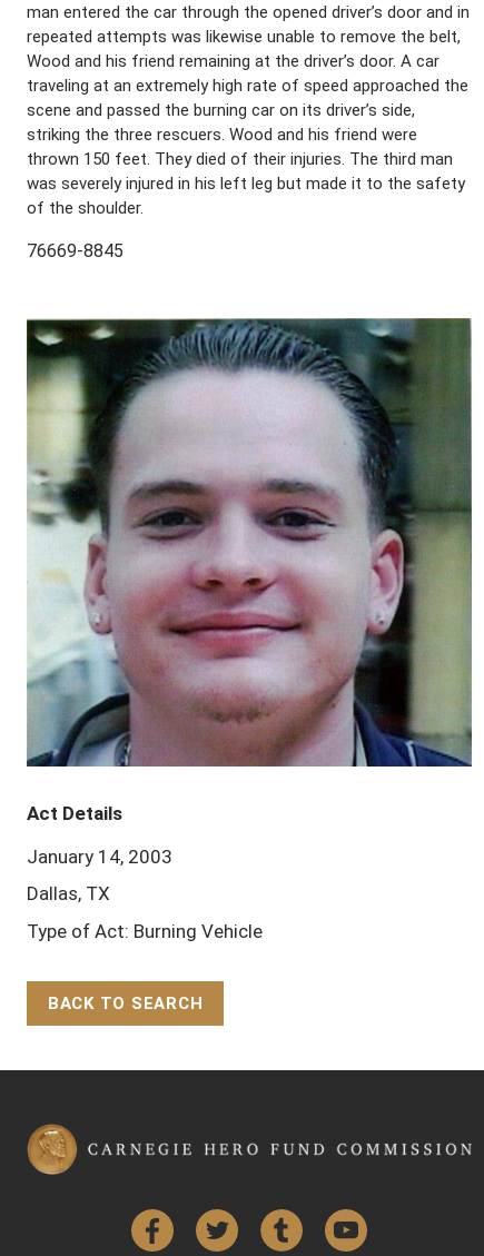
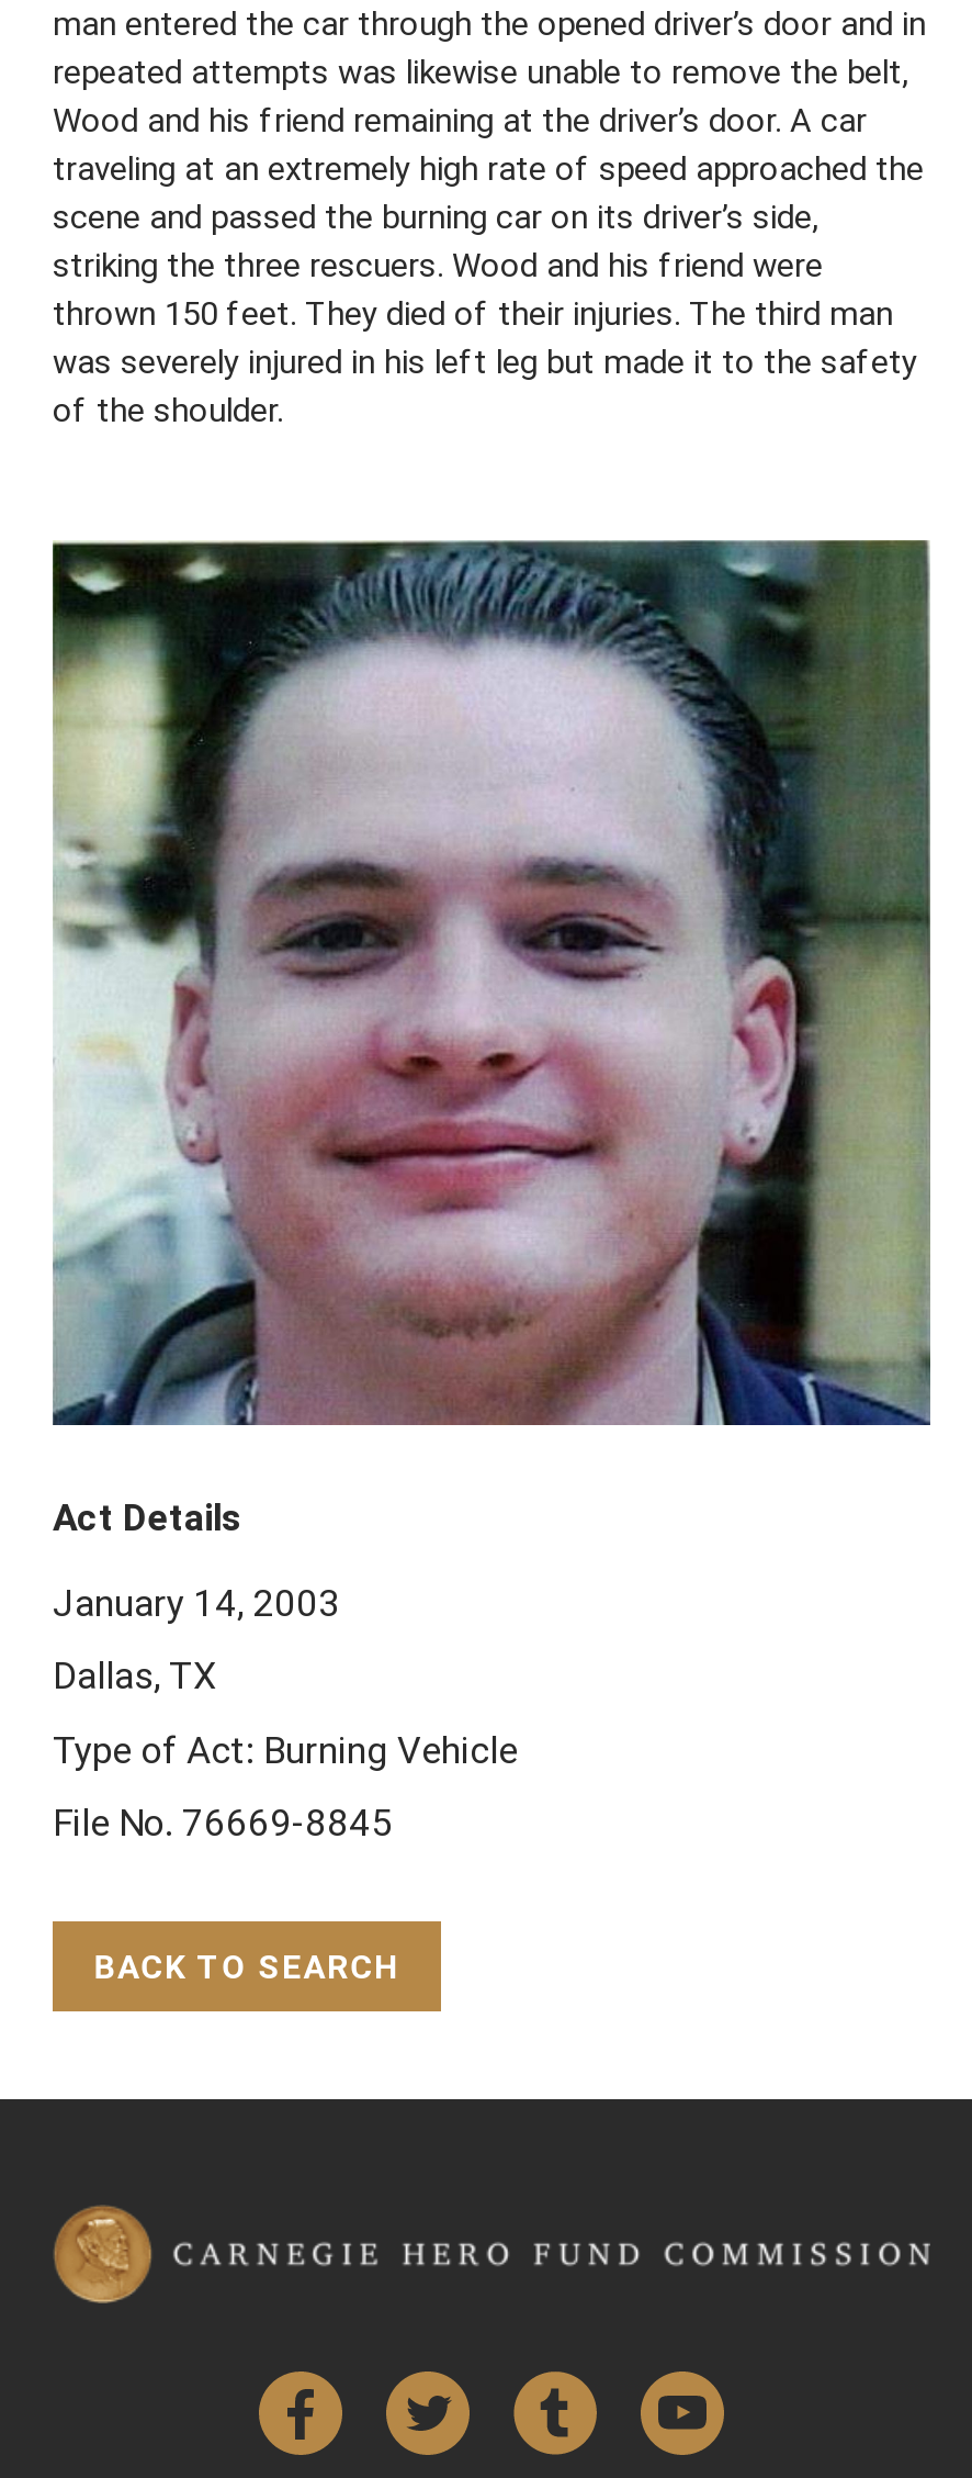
- 76669-8845

moved up: [image] | Act Details | January 14, 2003 | Dallas, TX | Type of Act: Burning Vehicle

+ File No. 76669-8845
